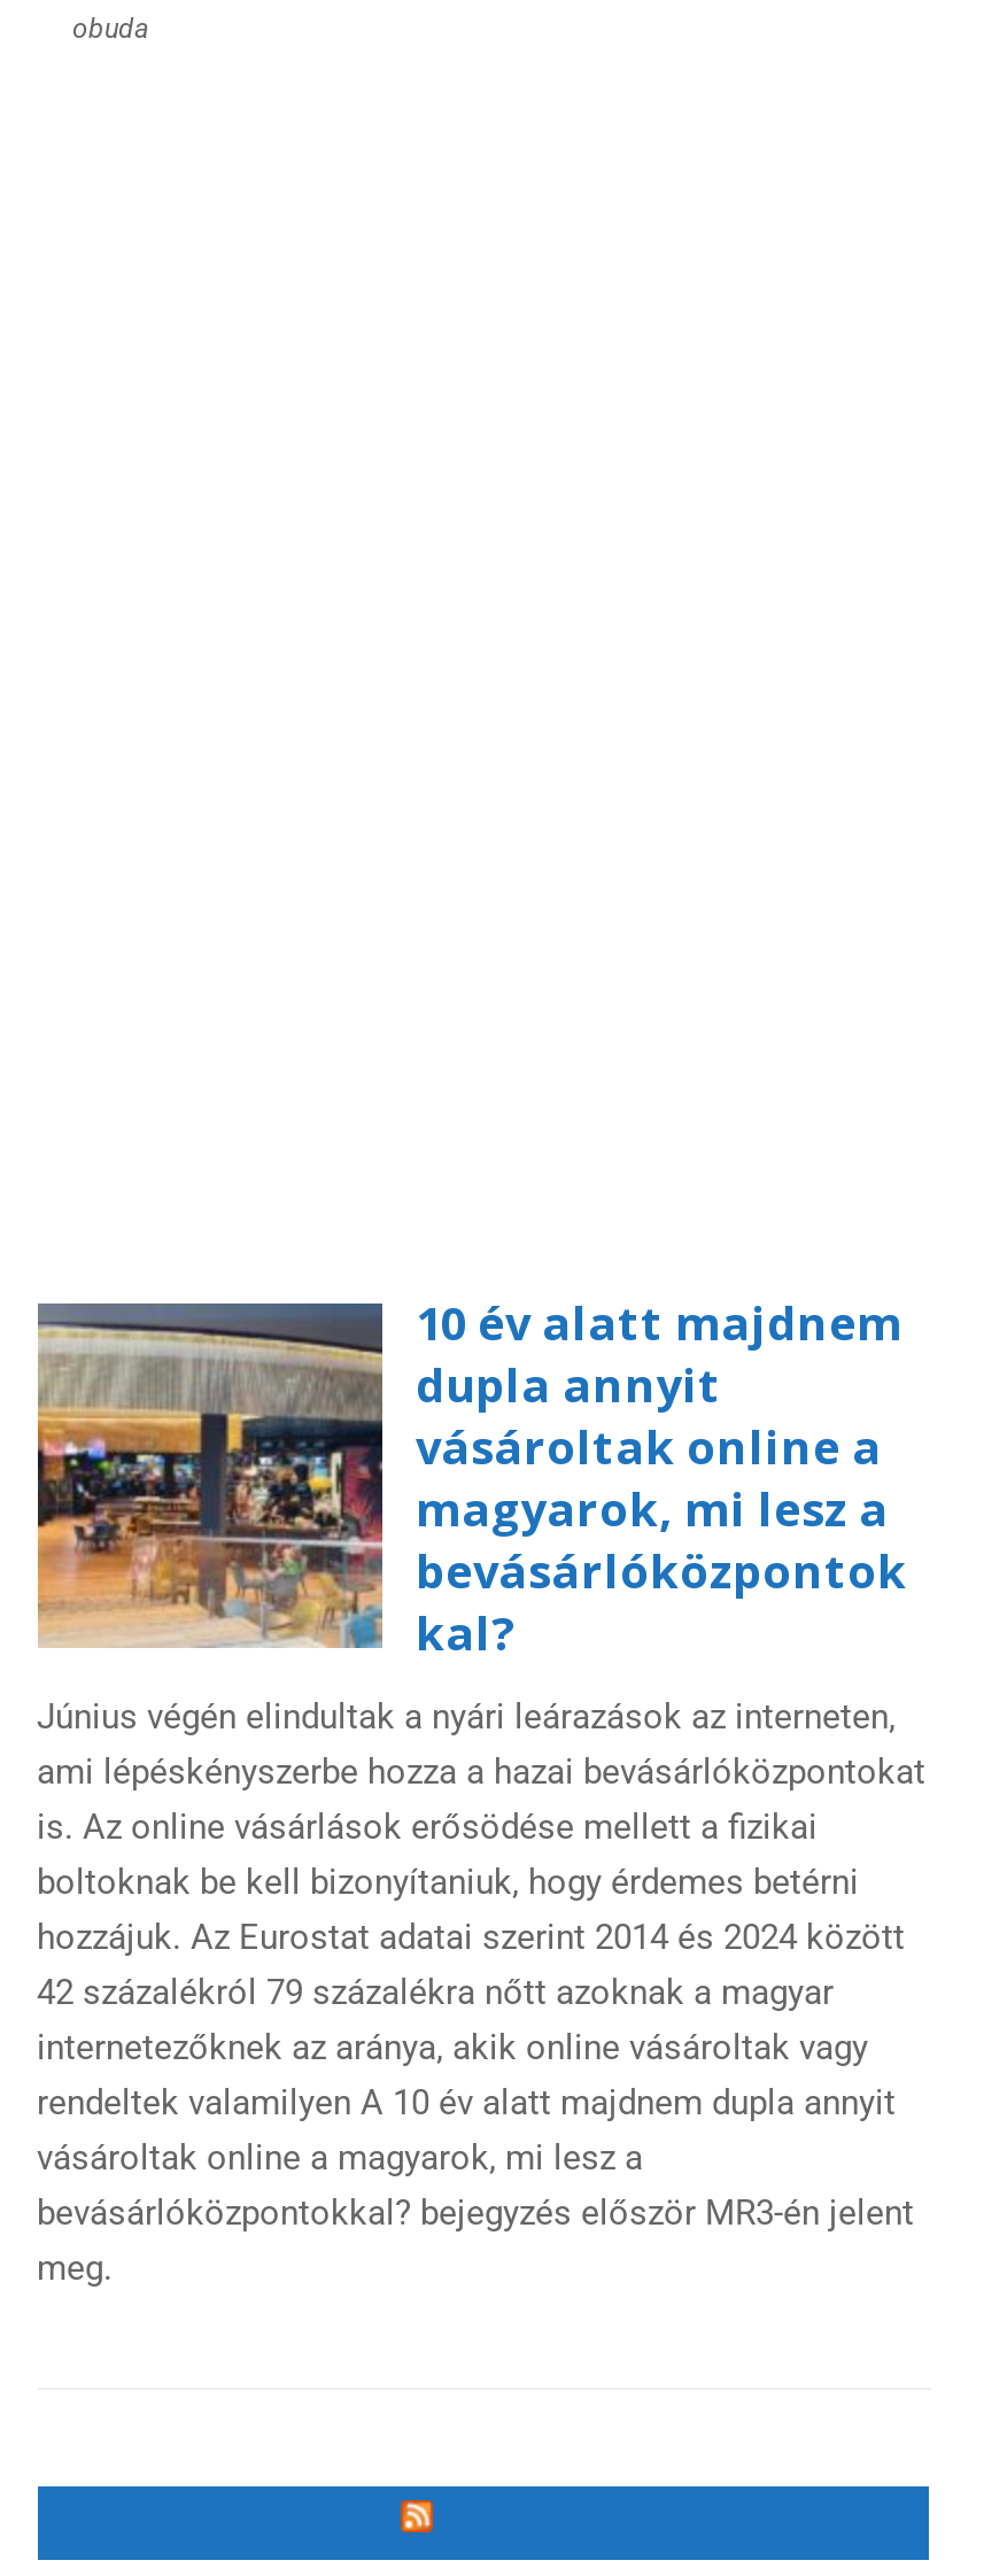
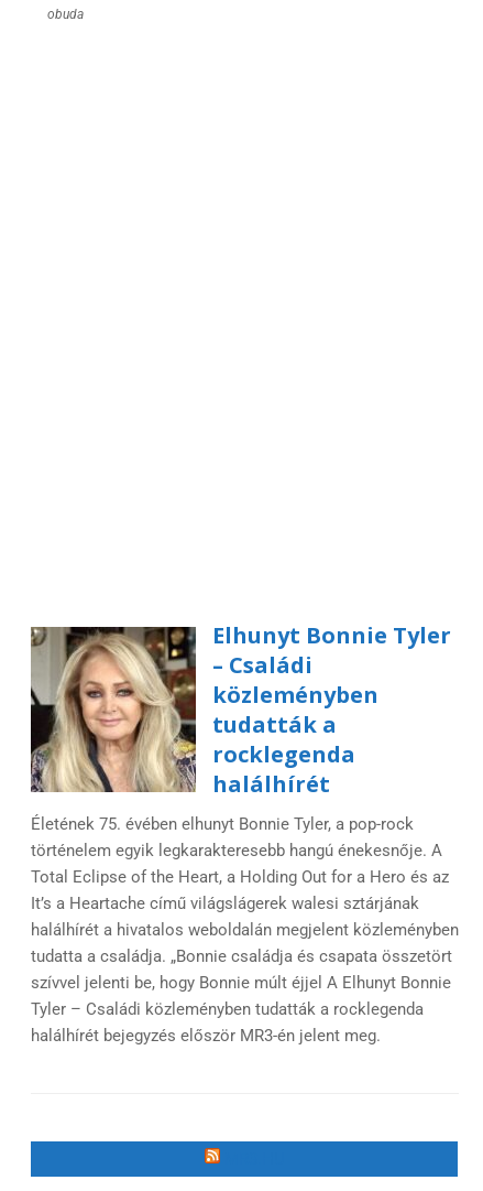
- [image]
- 10 év alatt majdnem
- dupla annyit
- vásároltak online a
- magyarok, mi lesz a
- bevásárlóközpontok
- kal?
+ [image]
+ Elhunyt Bonnie Tyler
+ – Családi
+ közleményben
+ tudatták a
+ rocklegenda
+ halálhírét

- Június végén elindultak a nyári leárazások az interneten,
- ami lépéskényszerbe hozza a hazai bevásárlóközpontokat
- is. Az online vásárlások erősödése mellett a fizikai
- boltoknak be kell bizonyítaniuk, hogy érdemes betérni
- hozzájuk. Az Eurostat adatai szerint 2014 és 2024 között
- 42 százalékról 79 százalékra nőtt azoknak a magyar
- internetezőknek az aránya, akik online vásároltak vagy
- rendeltek valamilyen A 10 év alatt majdnem dupla annyit
- vásároltak online a magyarok, mi lesz a
- bevásárlóközpontokkal? bejegyzés először MR3-én jelent
- meg.
+ Életének 75. évében elhunyt Bonnie Tyler, a pop-rock
+ történelem egyik legkarakteresebb hangú énekesnője. A
+ Total Eclipse of the Heart, a Holding Out for a Hero és az
+ It’s a Heartache című világslágerek walesi sztárjának
+ halálhírét a hivatalos weboldalán megjelent közleményben
+ tudatta a családja. „Bonnie családja és csapata összetört
+ szívvel jelenti be, hogy Bonnie múlt éjjel A Elhunyt Bonnie
+ Tyler – Családi közleményben tudatták a rocklegenda
+ halálhírét bejegyzés először MR3-én jelent meg.
